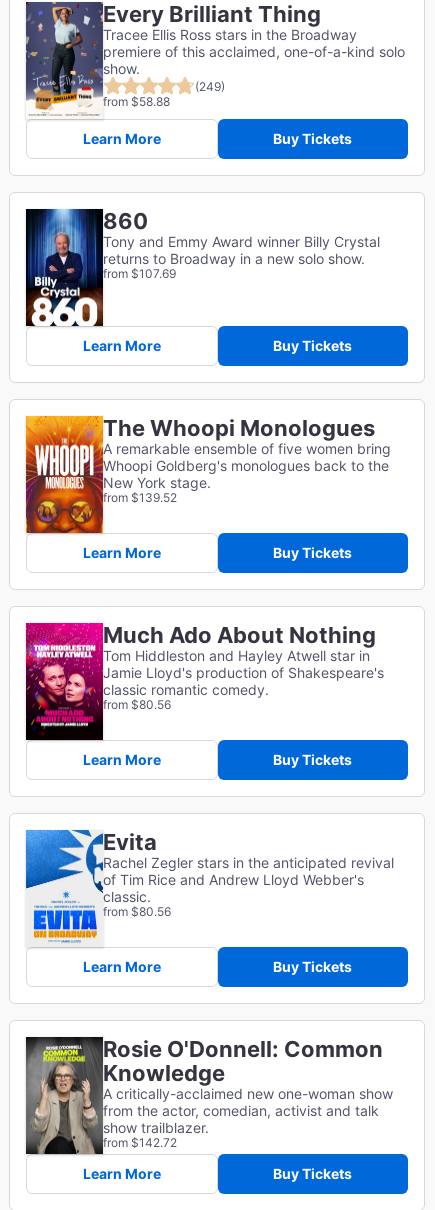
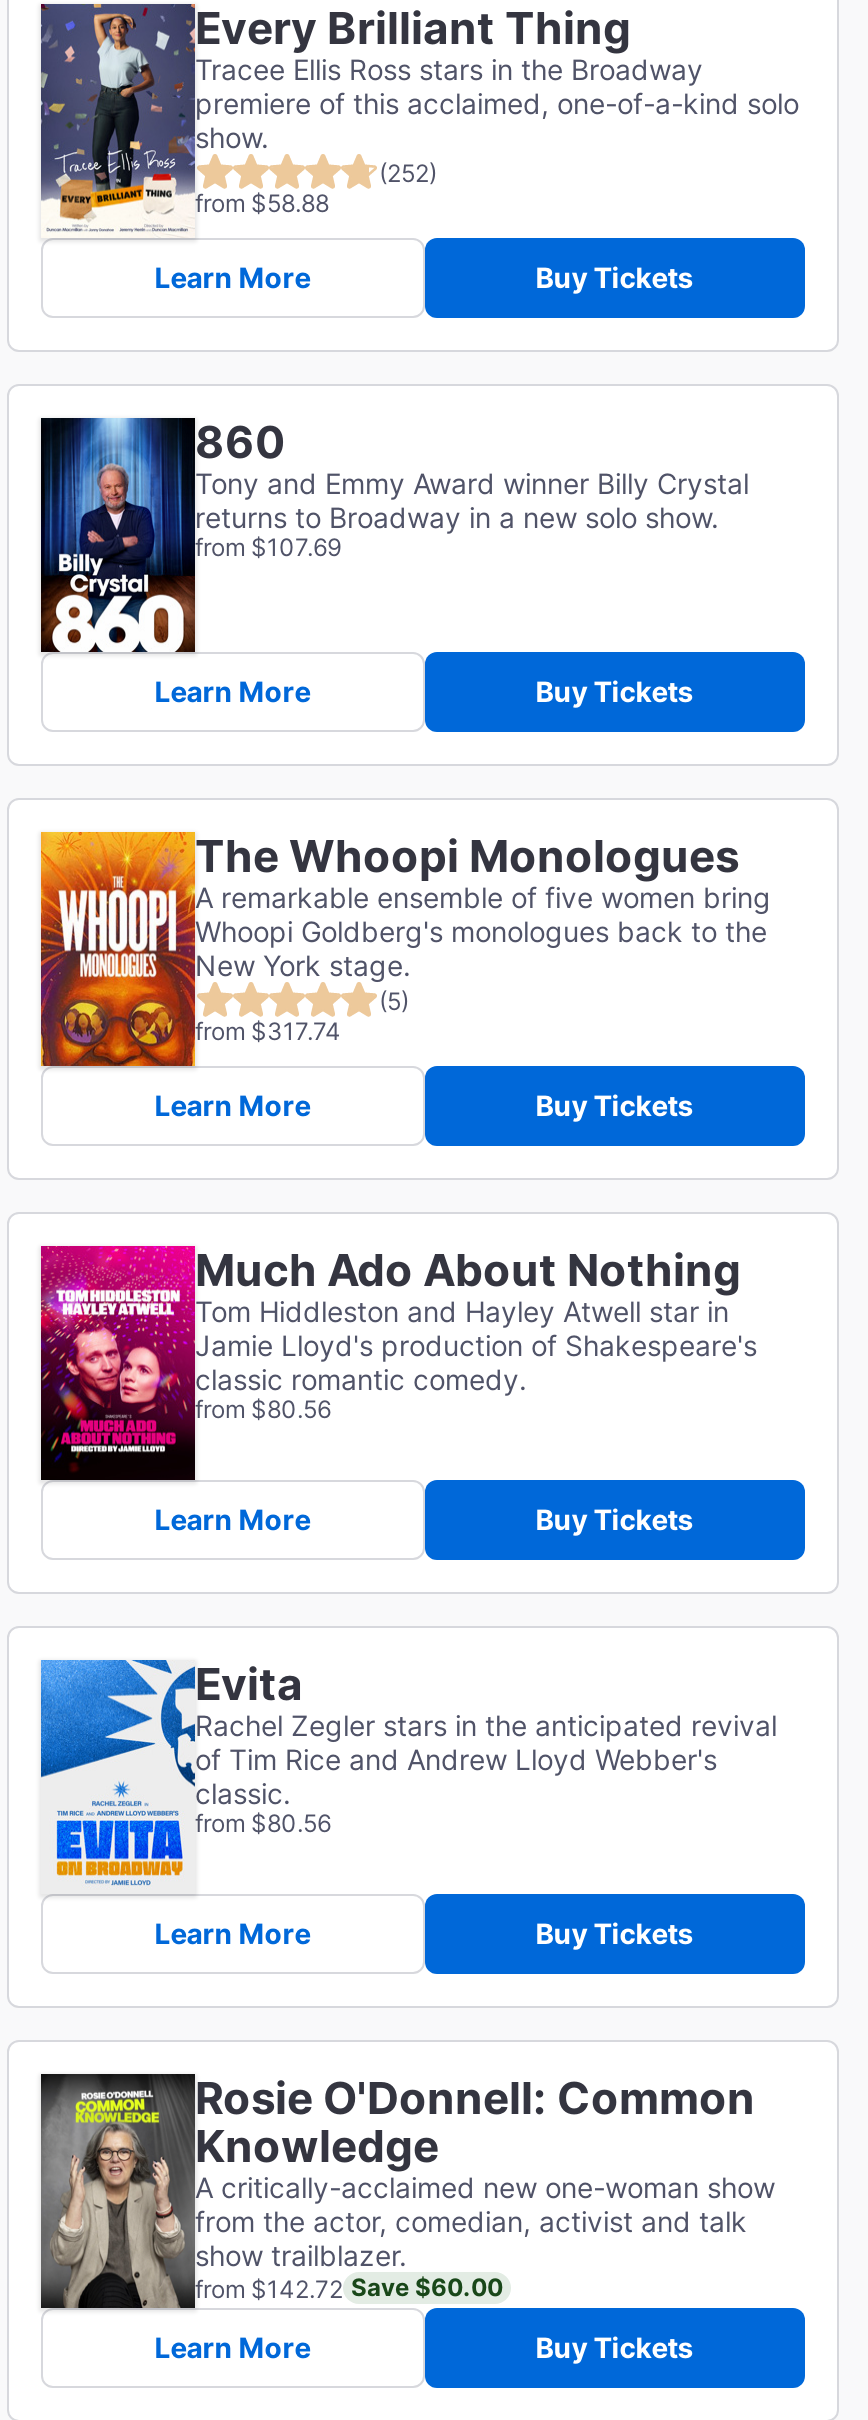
- (249)
+ (252)

- from $139.52
+ (5)
+ from $317.74

- from $142.72
+ from $142.72 Save $60.00
